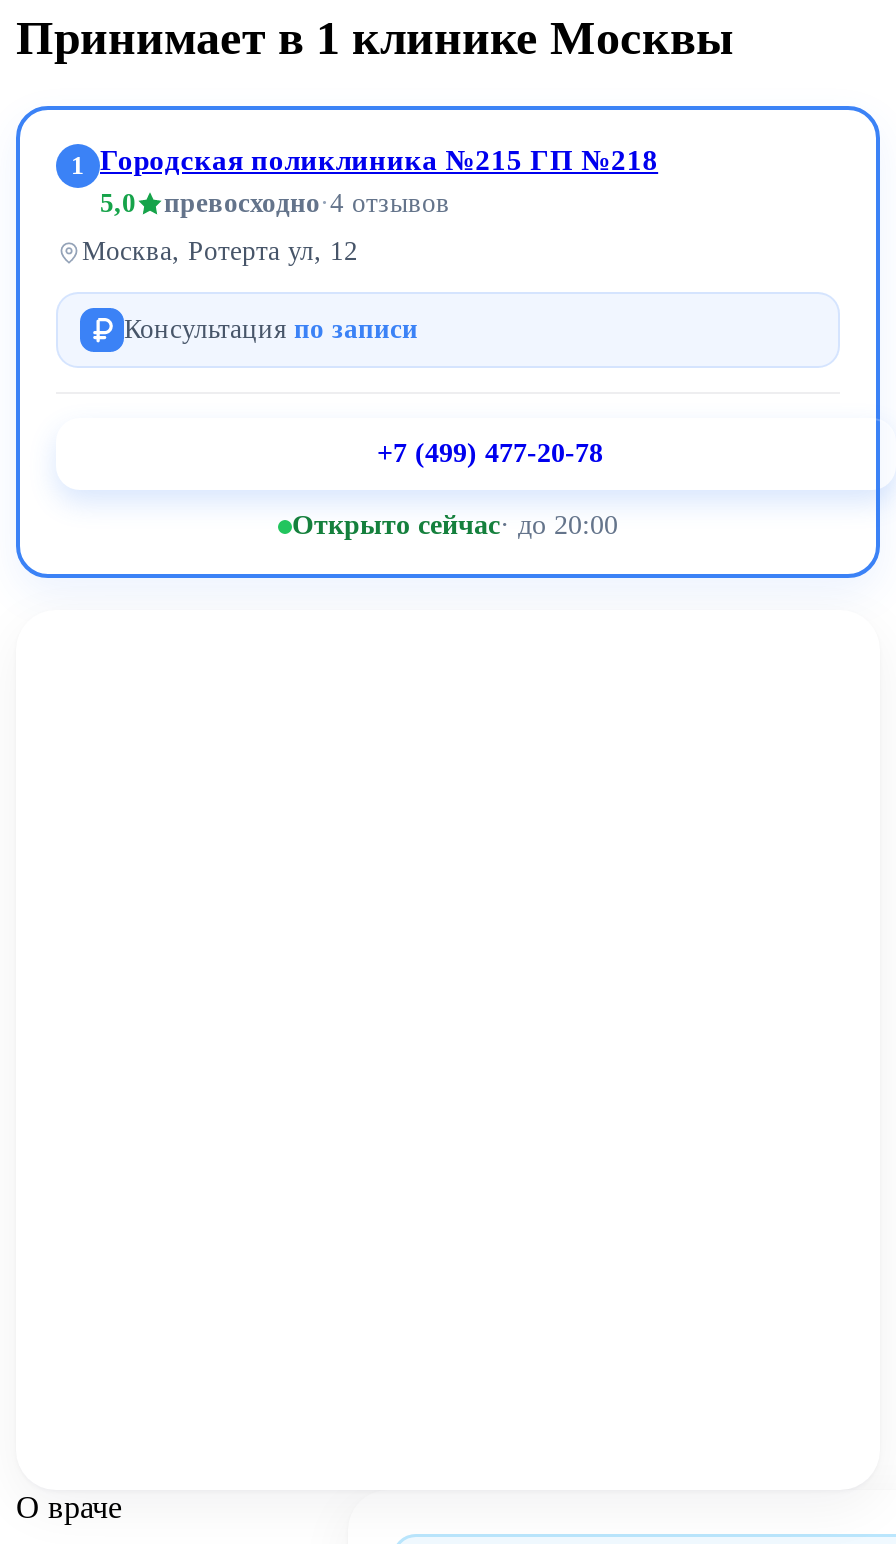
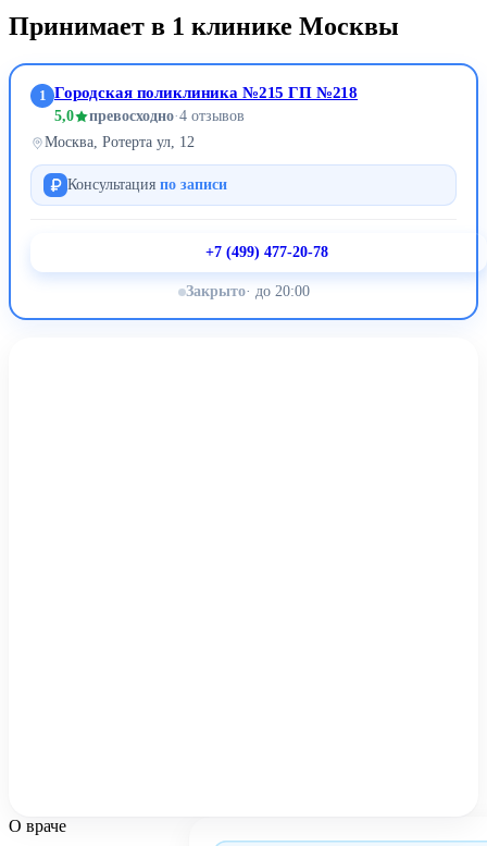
- Открыто сейчас · до 20:00
+ Закрыто · до 20:00
